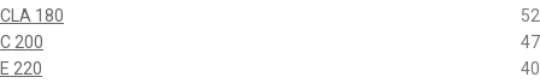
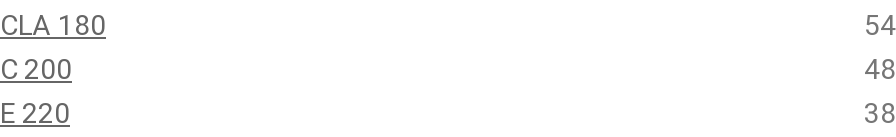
- 52
+ 54

- 47
+ 48

- 40
+ 38
